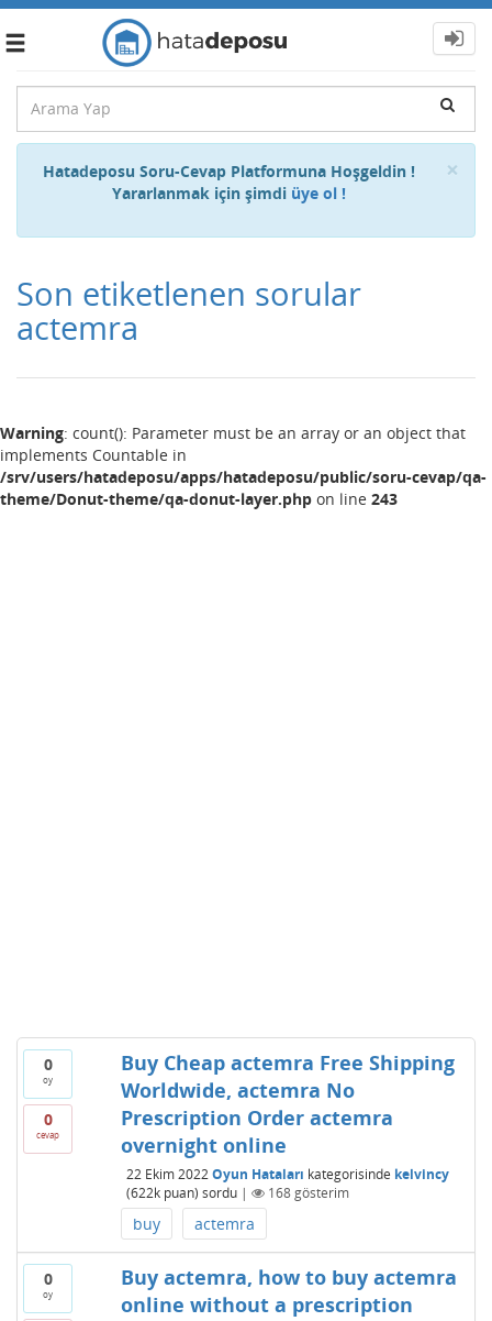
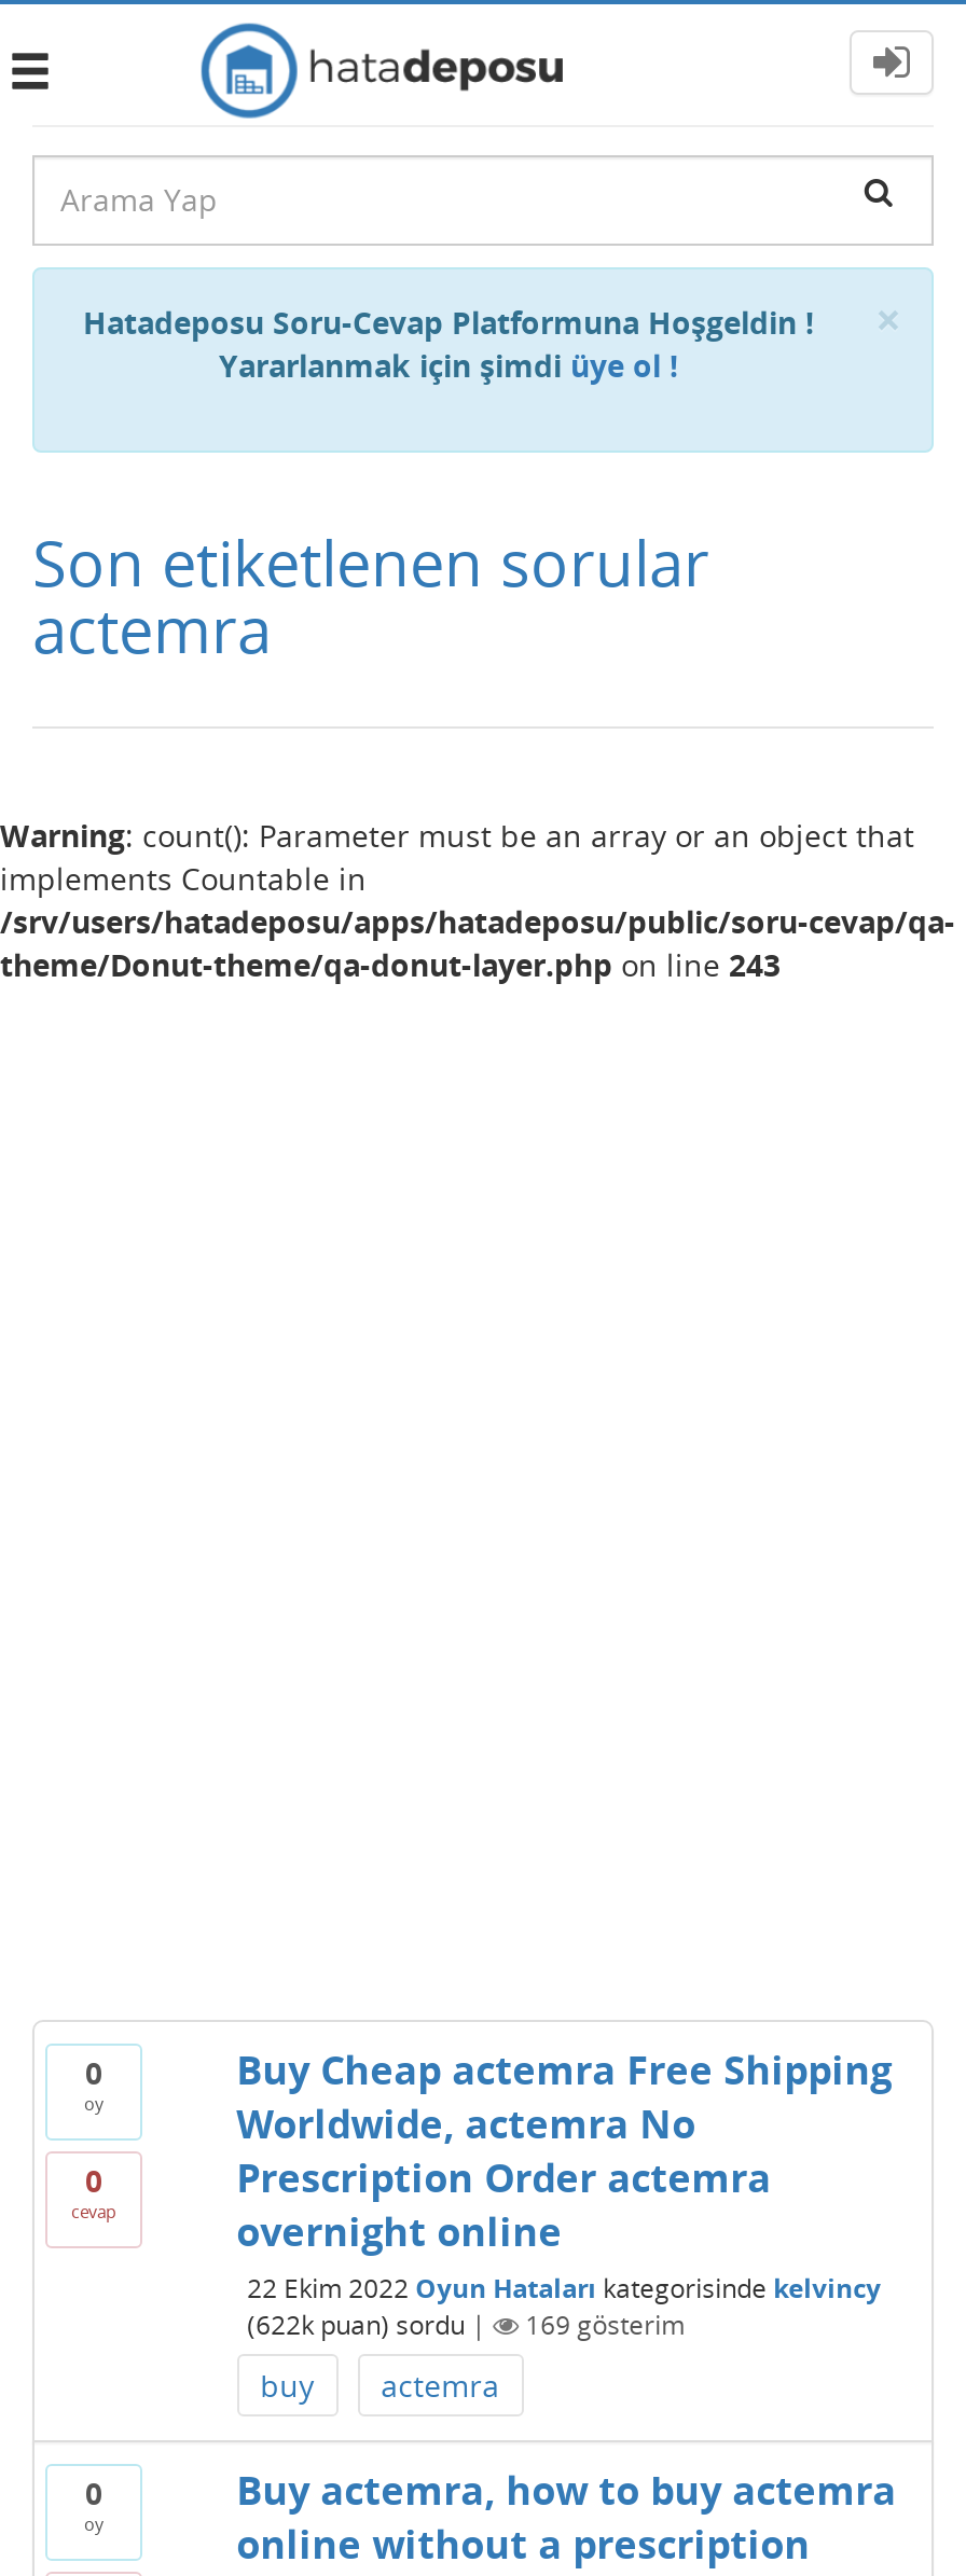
- 168 gösterim
+ 169 gösterim
